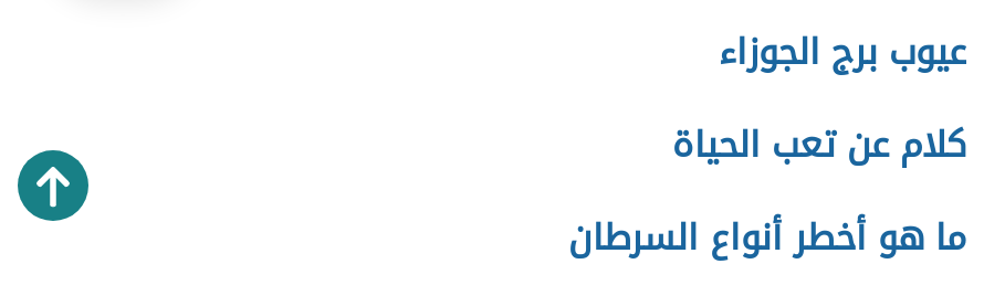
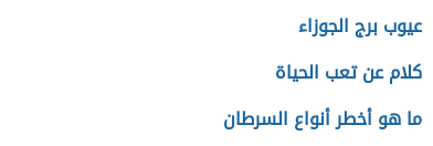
- [image]
